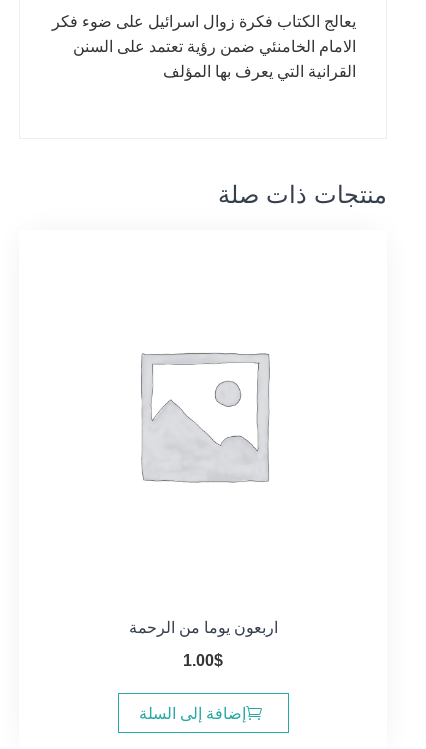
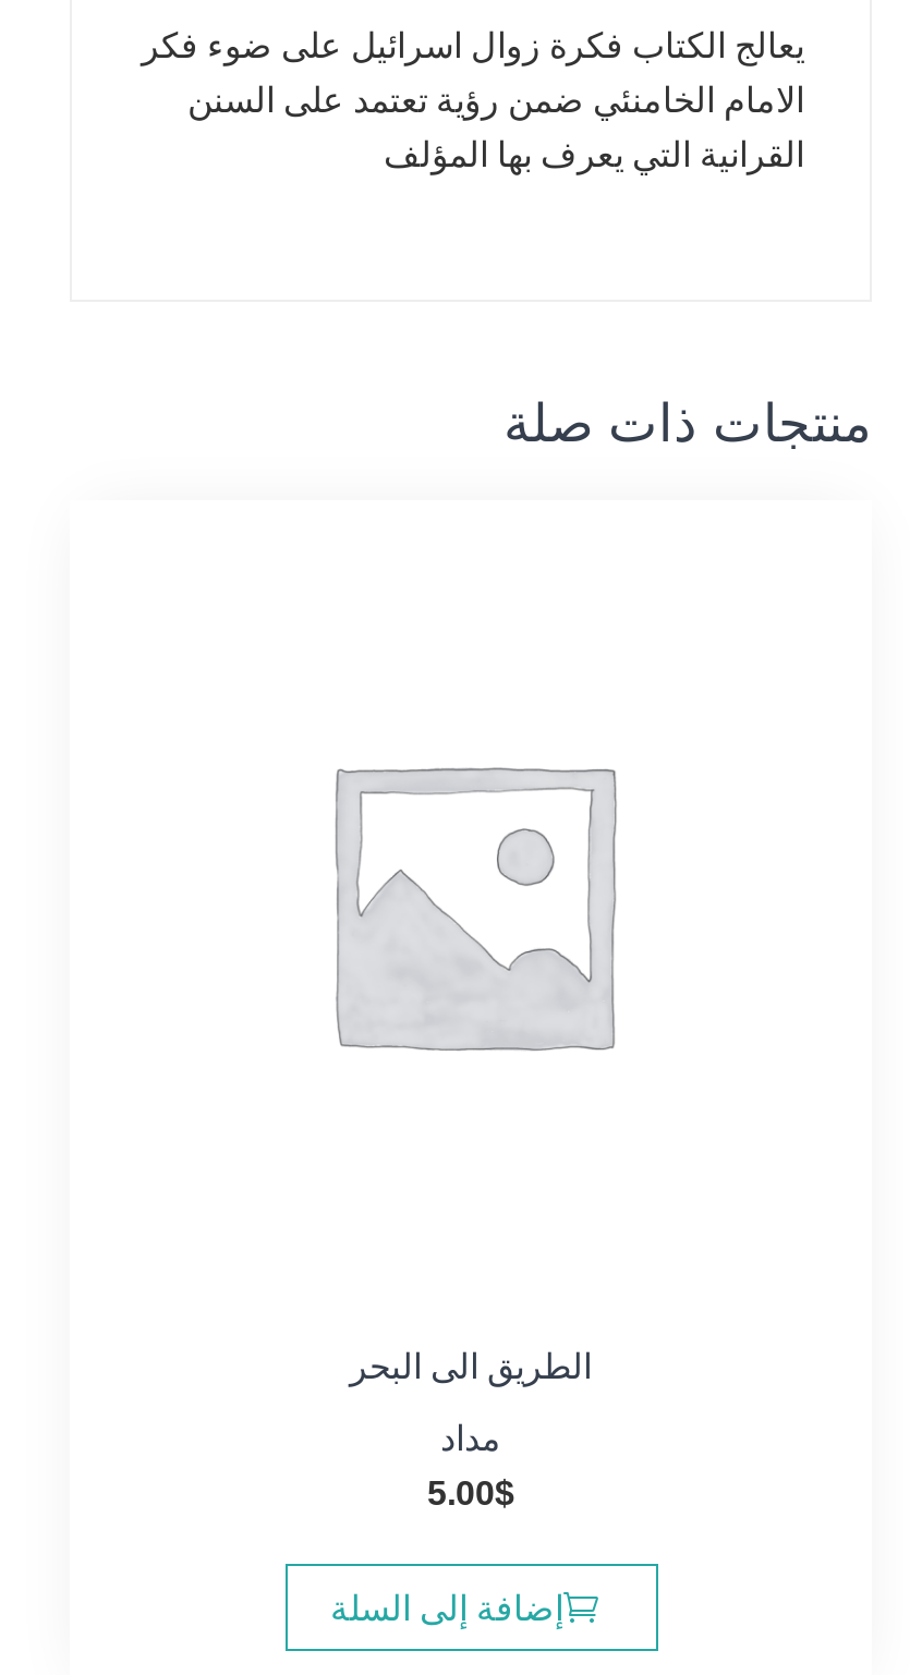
- اربعون يوما من الرحمة
- 1.00$
+ الطريق الى البحر
+ مداد
+ 5.00$
